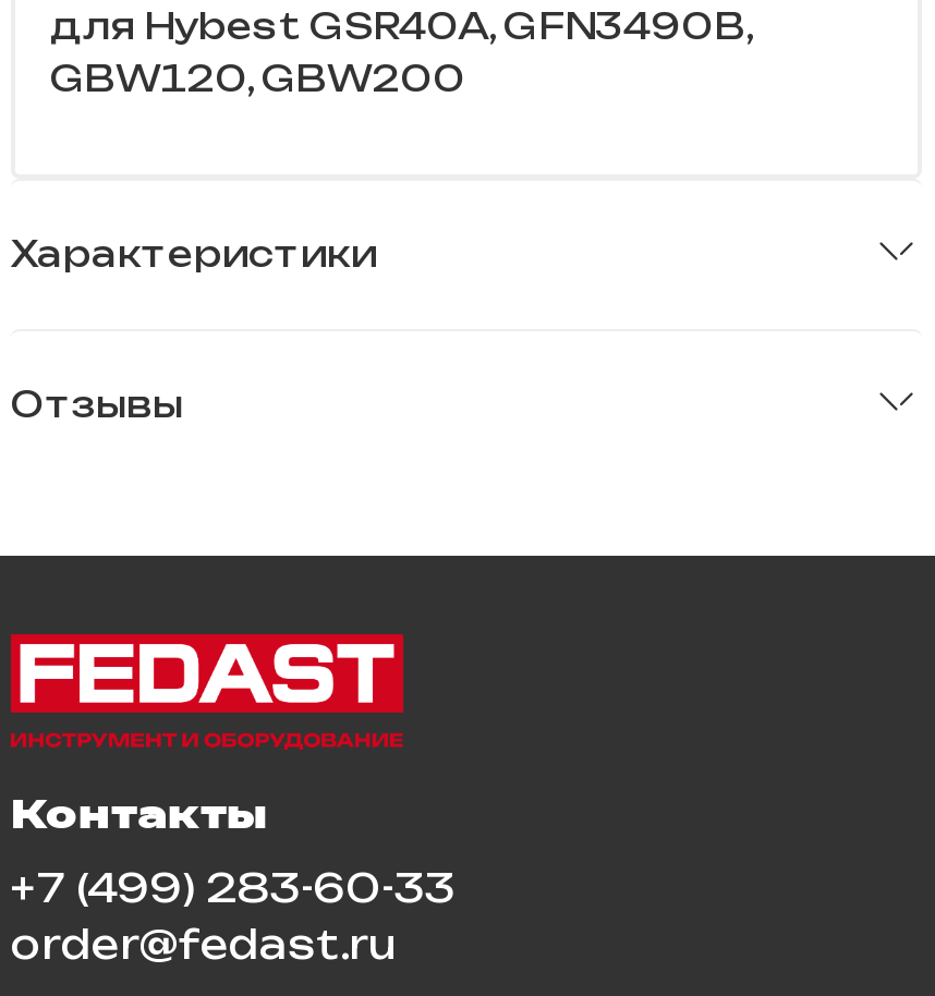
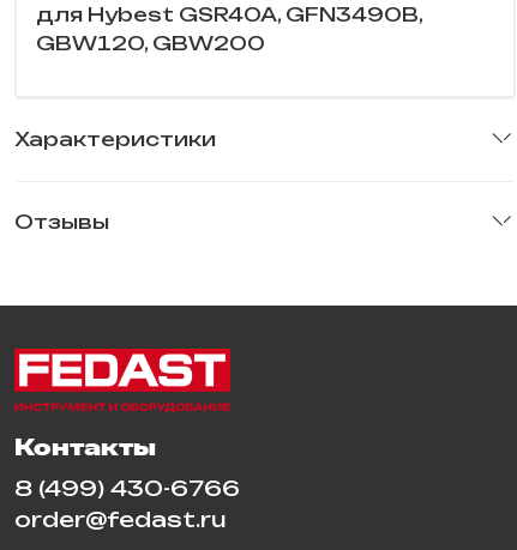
- +7 (499) 283-60-33
+ 8 (499) 430-6766
